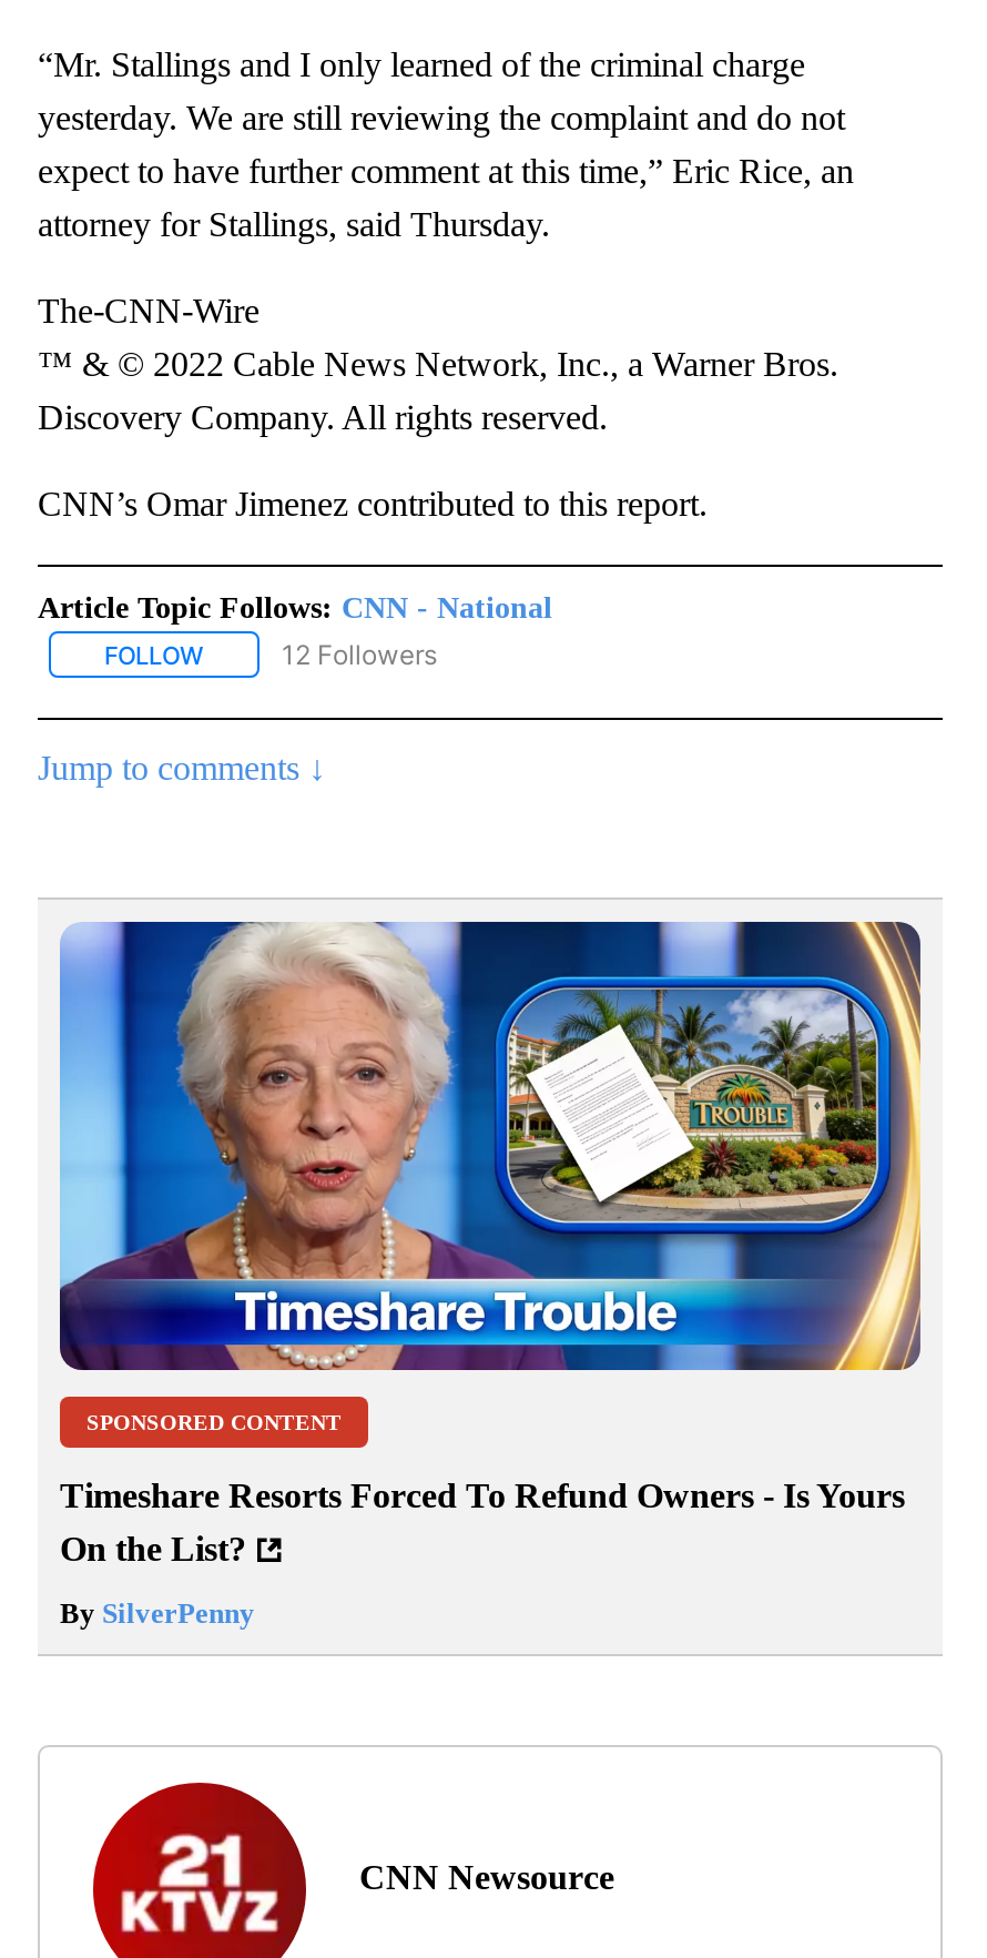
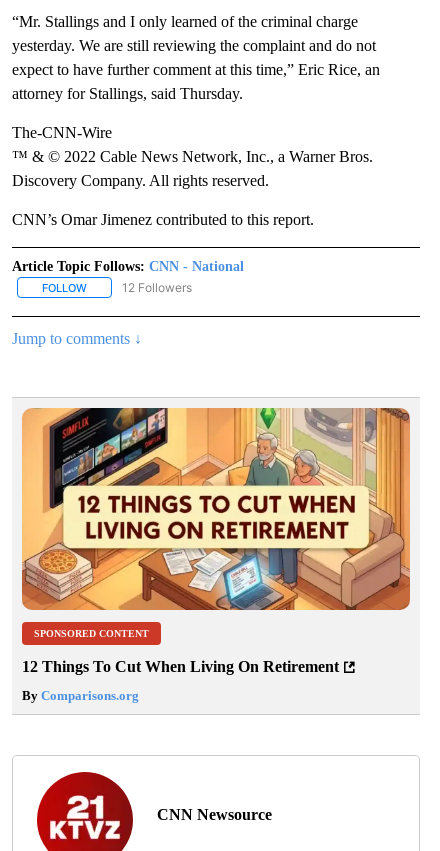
- [image]
+ [image]

- Timeshare Resorts Forced To Refund Owners - Is Yours
- On the List?
+ 12 Things To Cut When Living On Retirement

- By SilverPenny
+ By Comparisons.org
